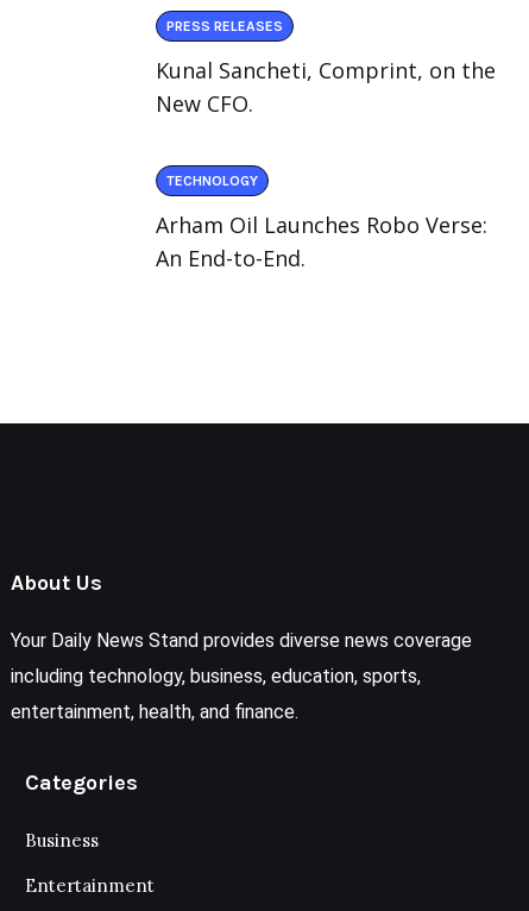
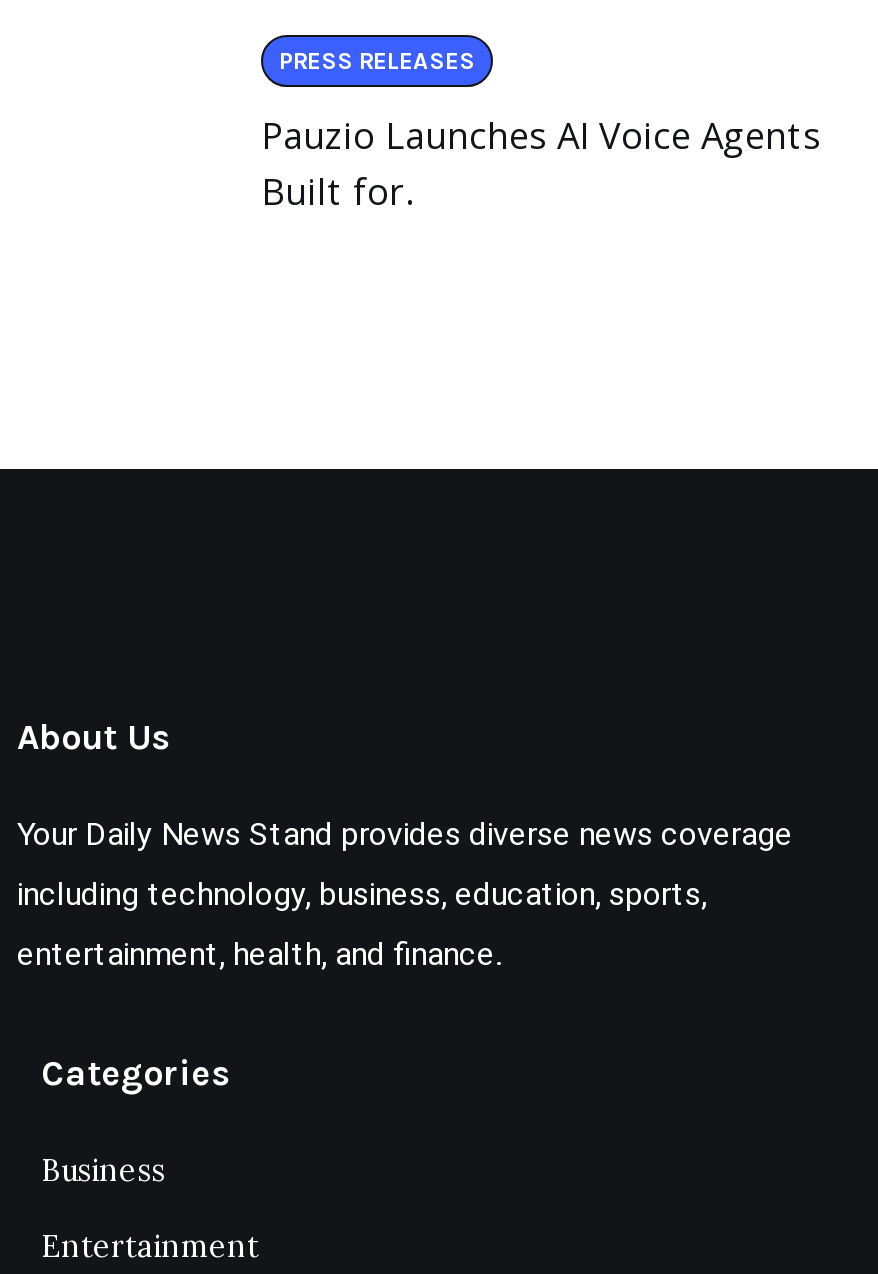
- Kunal Sancheti, Comprint, on the
- New CFO.
- TECHNOLOGY
- Arham Oil Launches Robo Verse:
- An End-to-End.
+ Pauzio Launches AI Voice Agents
+ Built for.
